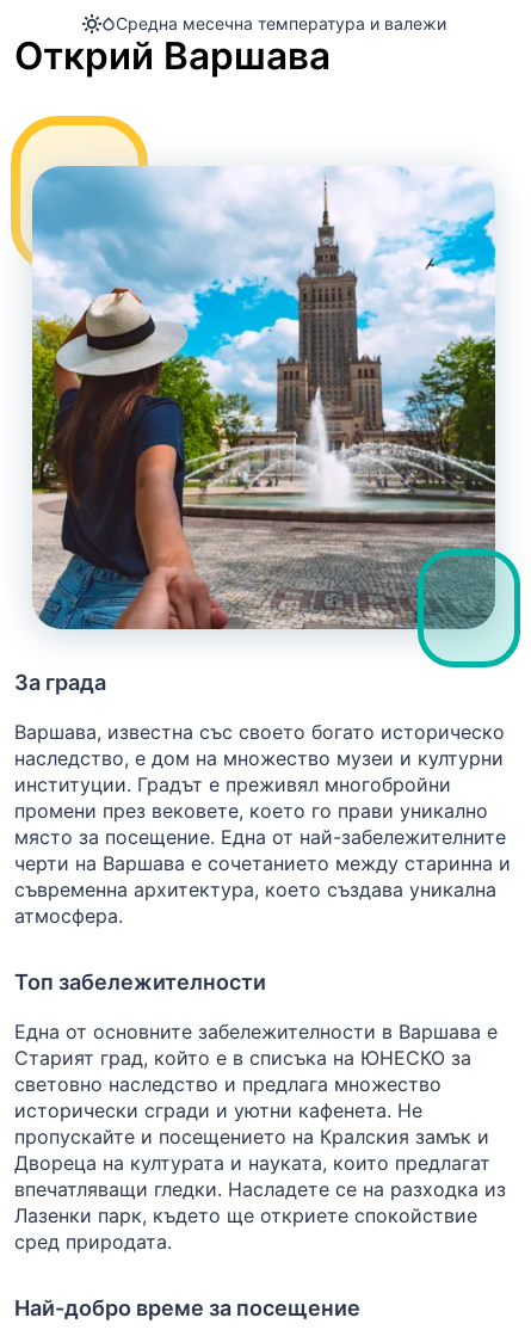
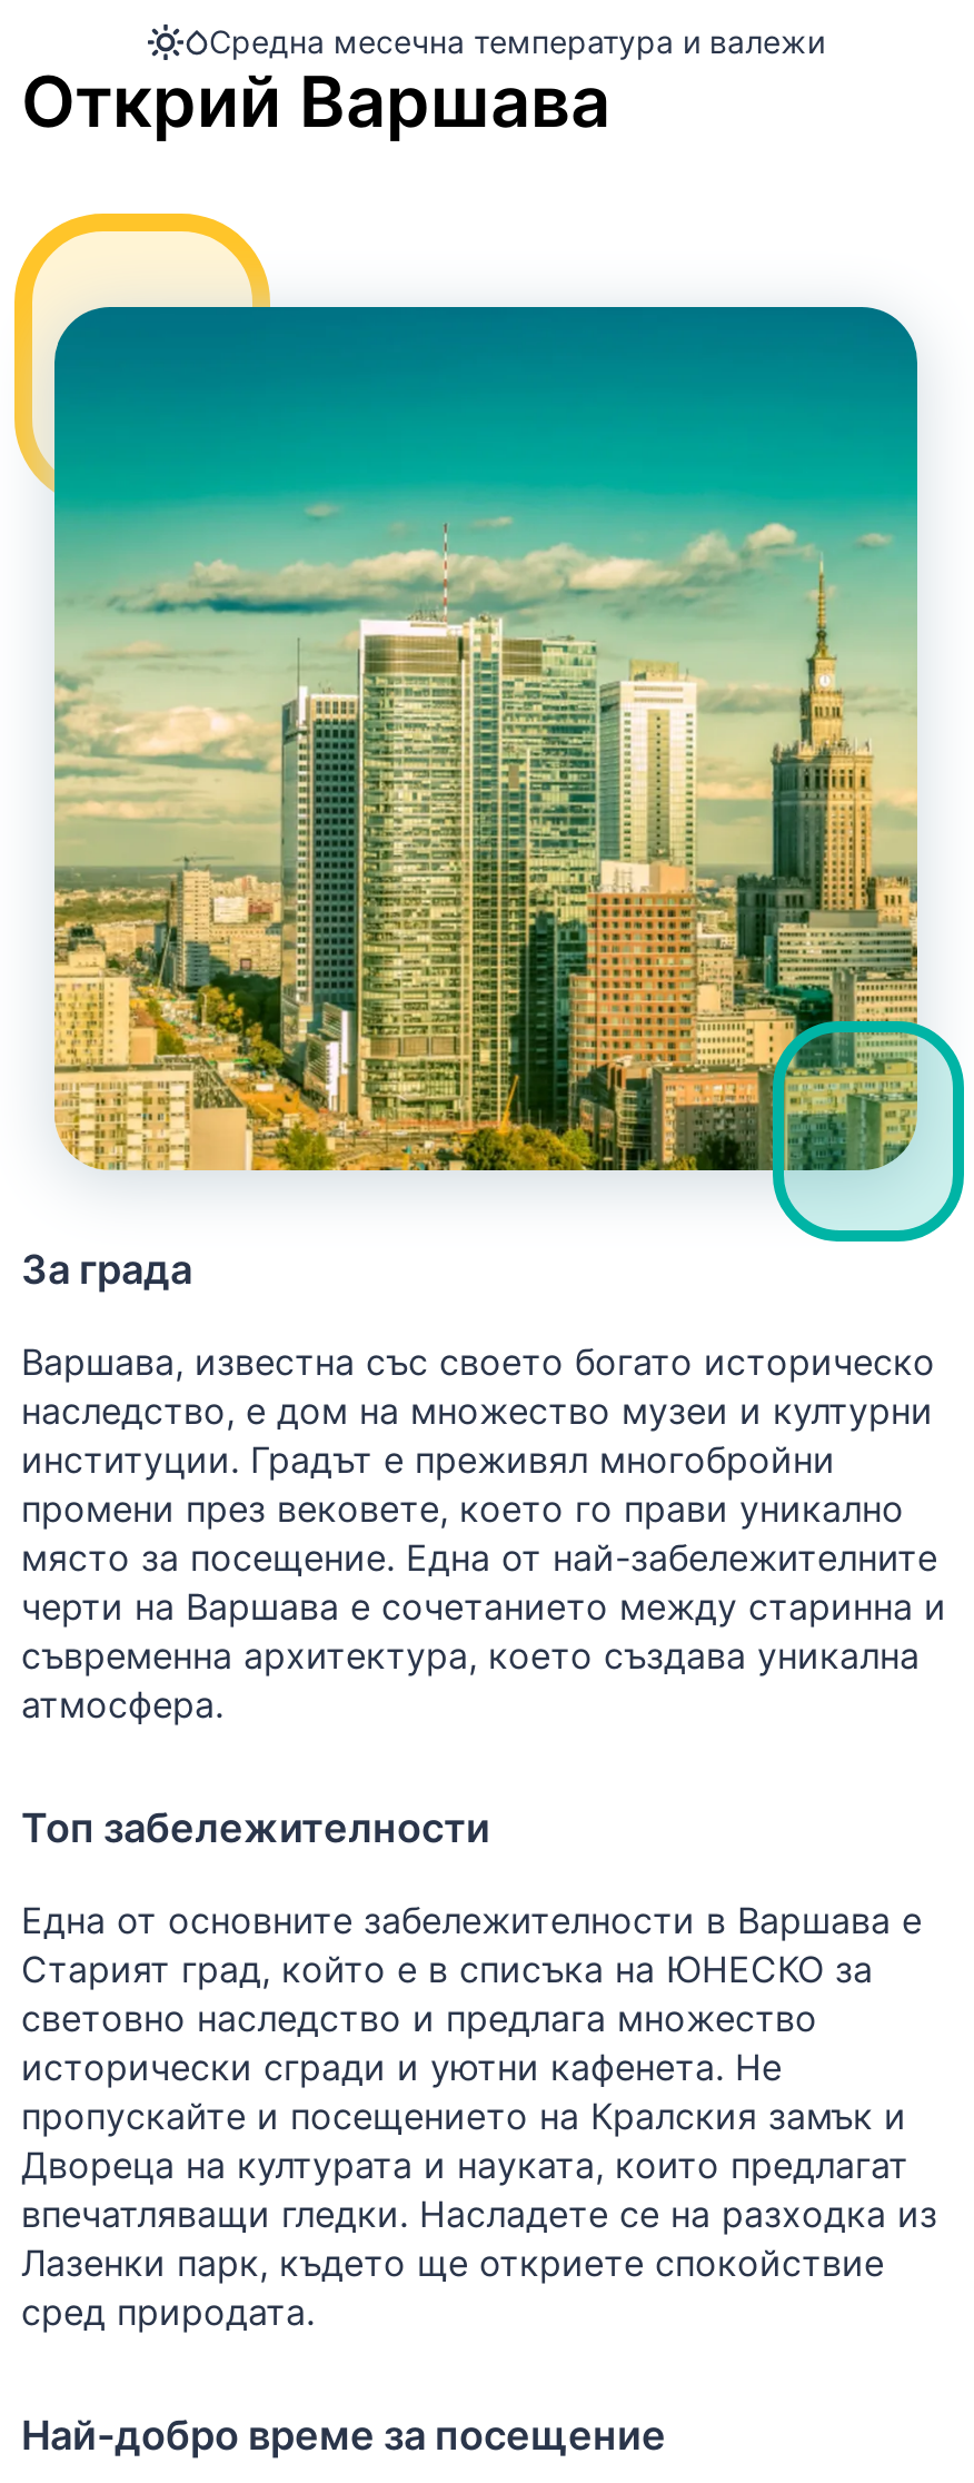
- [image]
+ [image]
